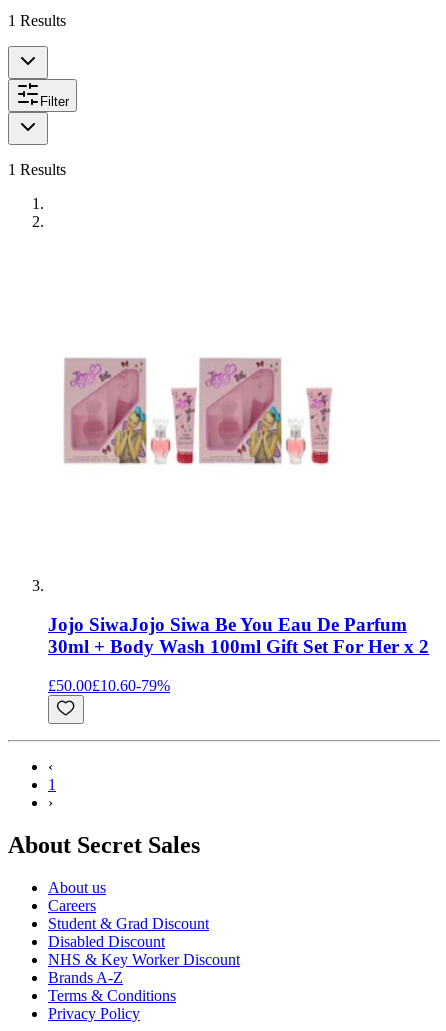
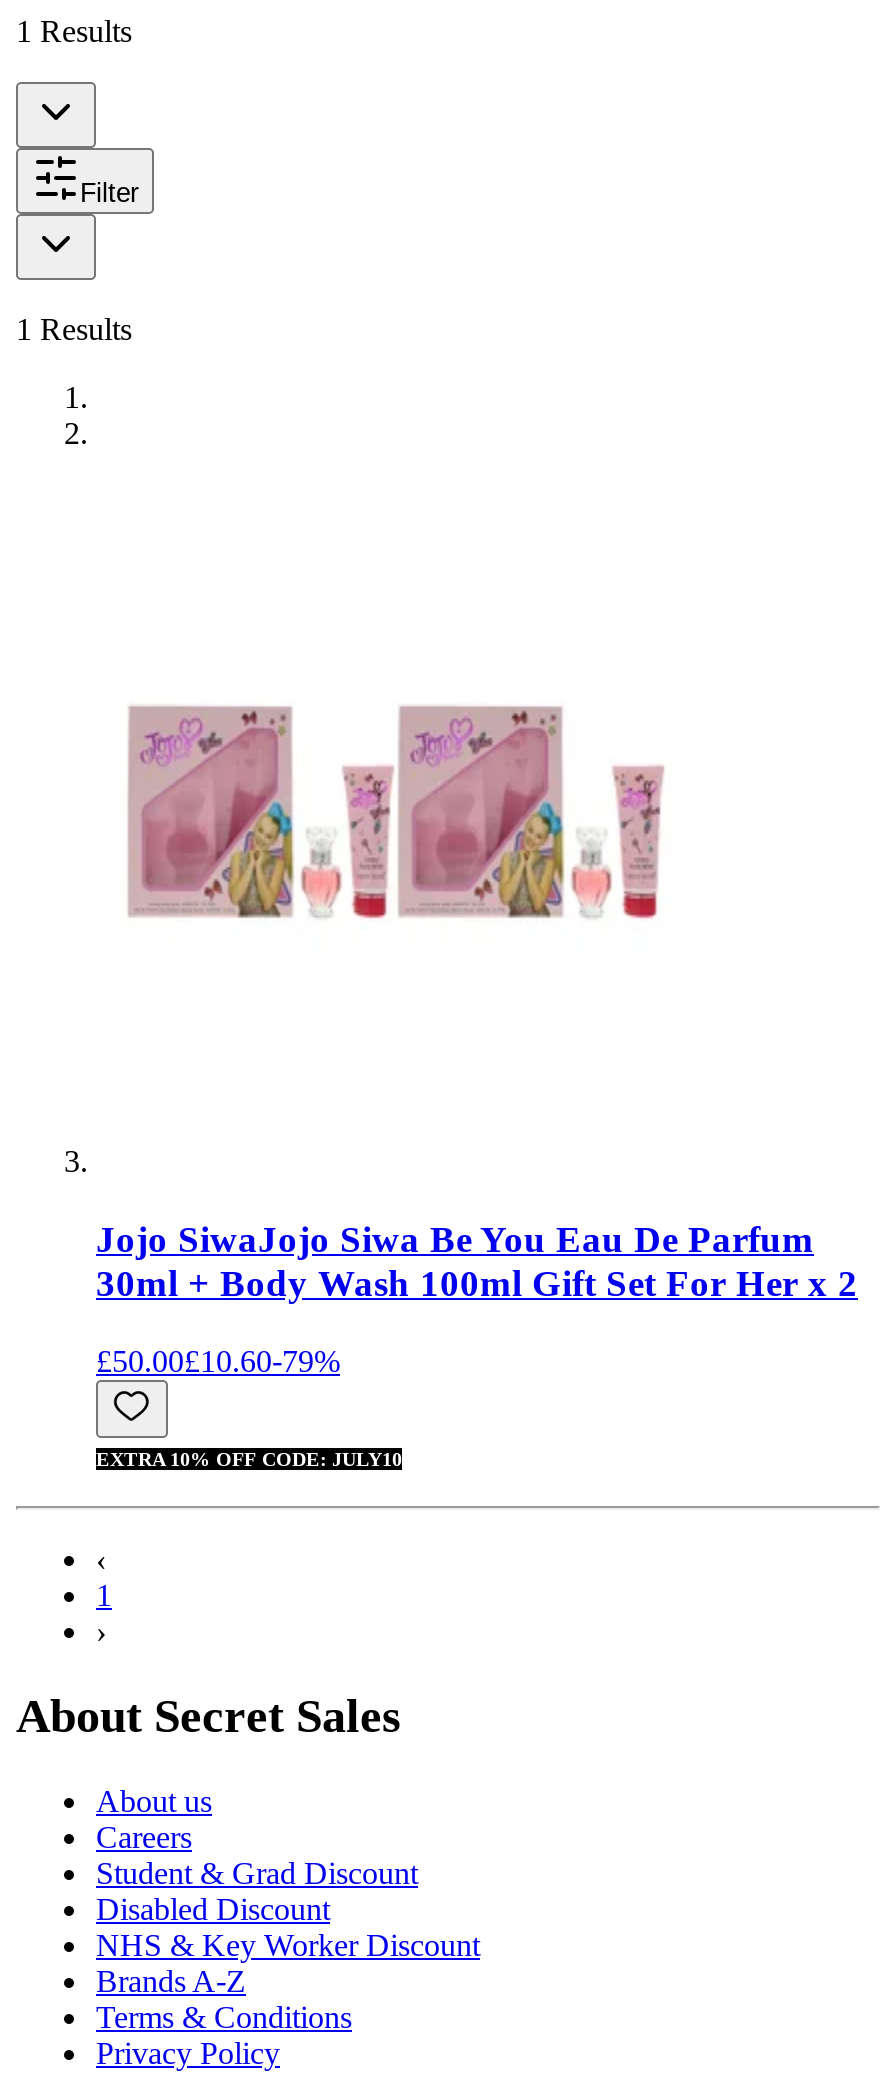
+ EXTRA 10% OFF CODE: JULY10
